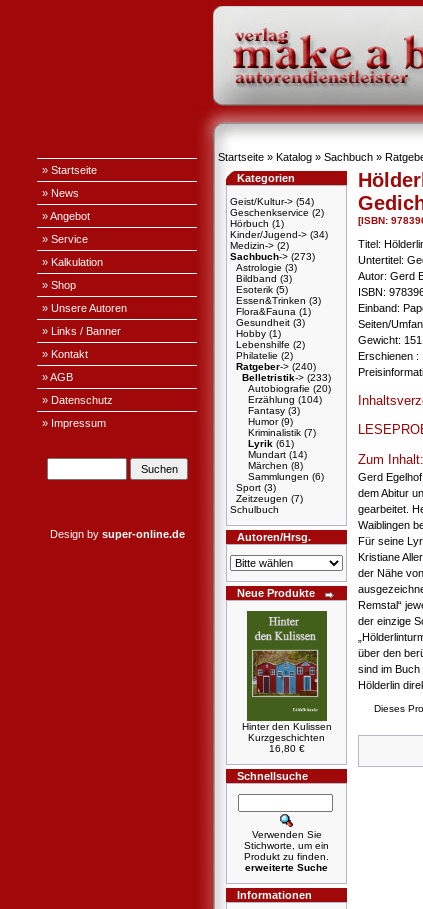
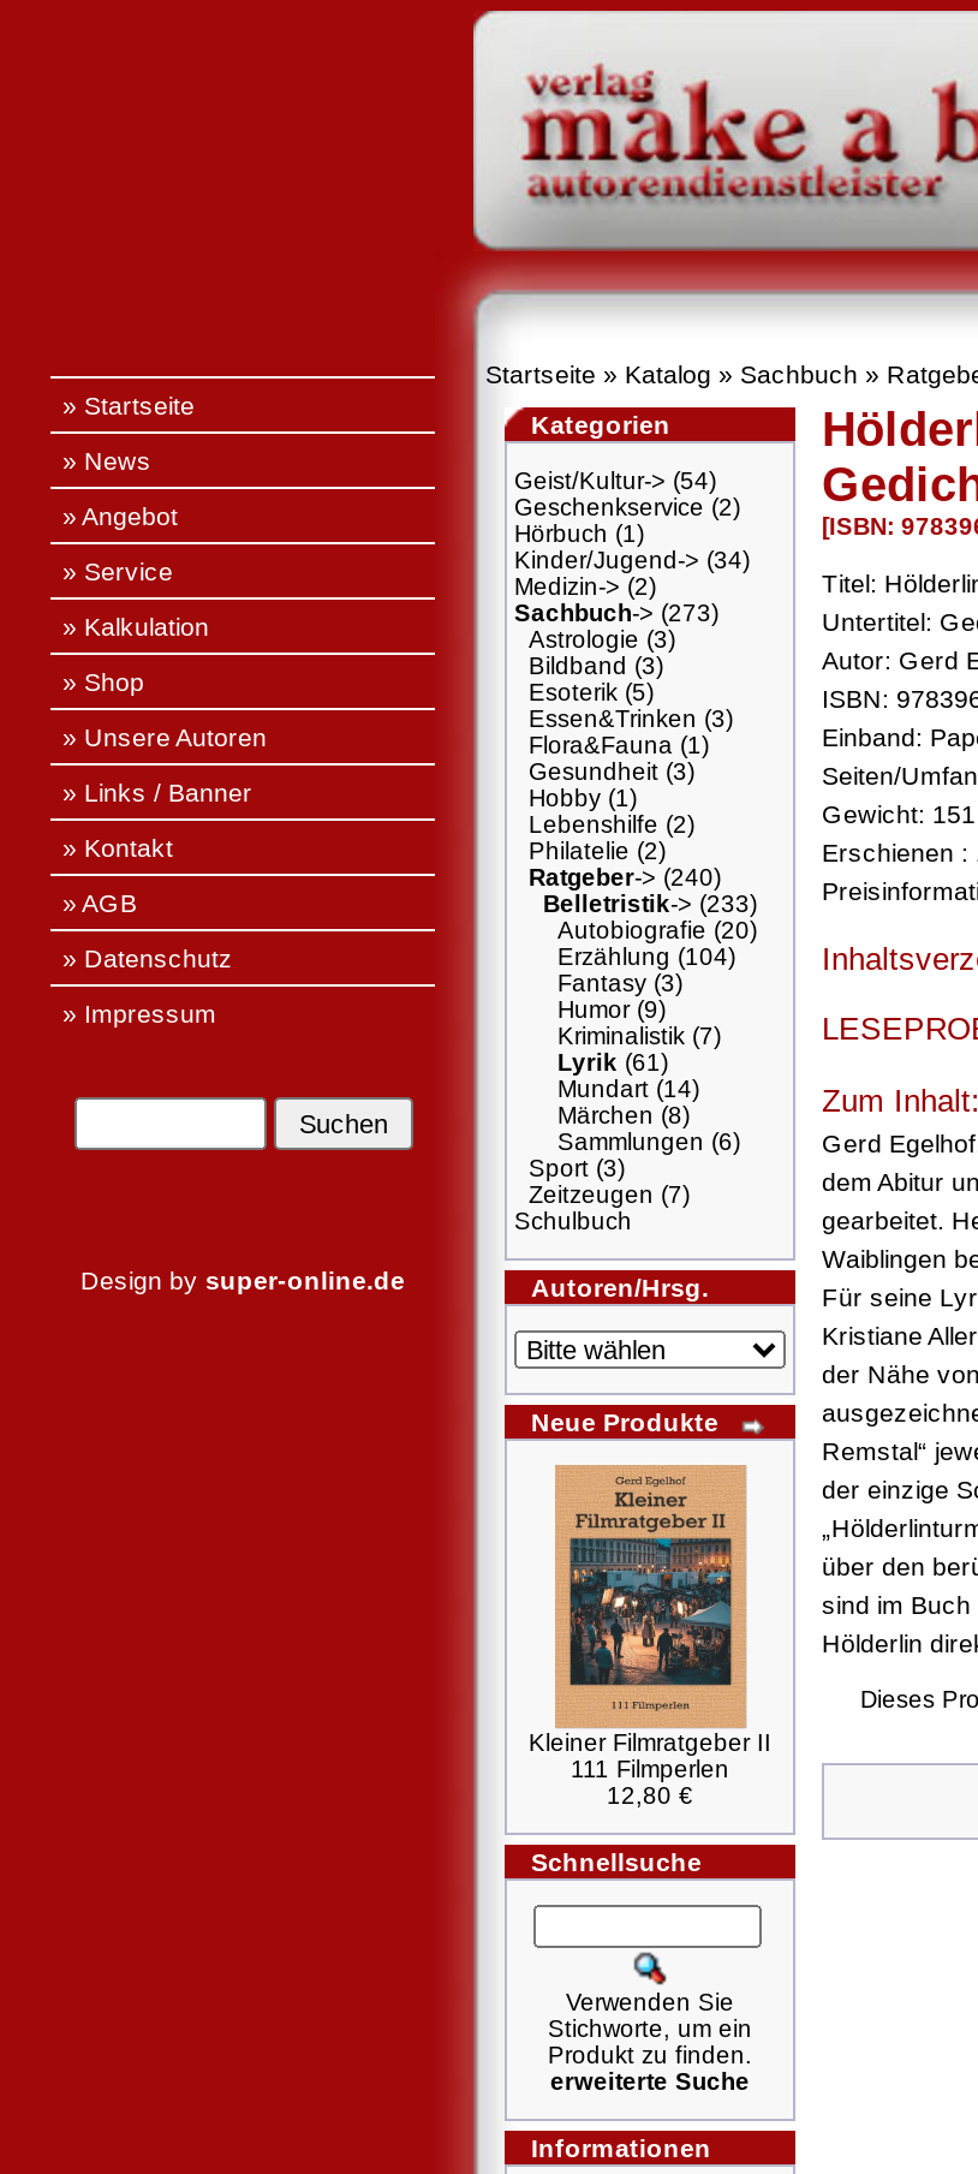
- [image]
- Hinter den Kulissen
- Kurzgeschichten
- 16,80 €
+ [image]
+ Kleiner Filmratgeber II
+ 111 Filmperlen
+ 12,80 €
